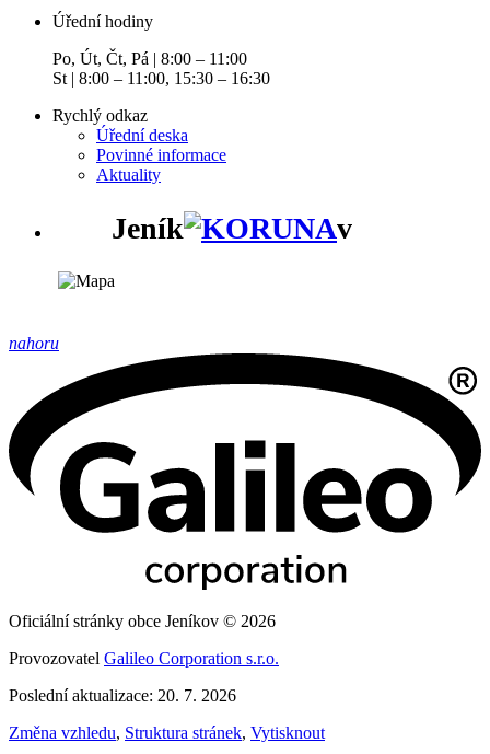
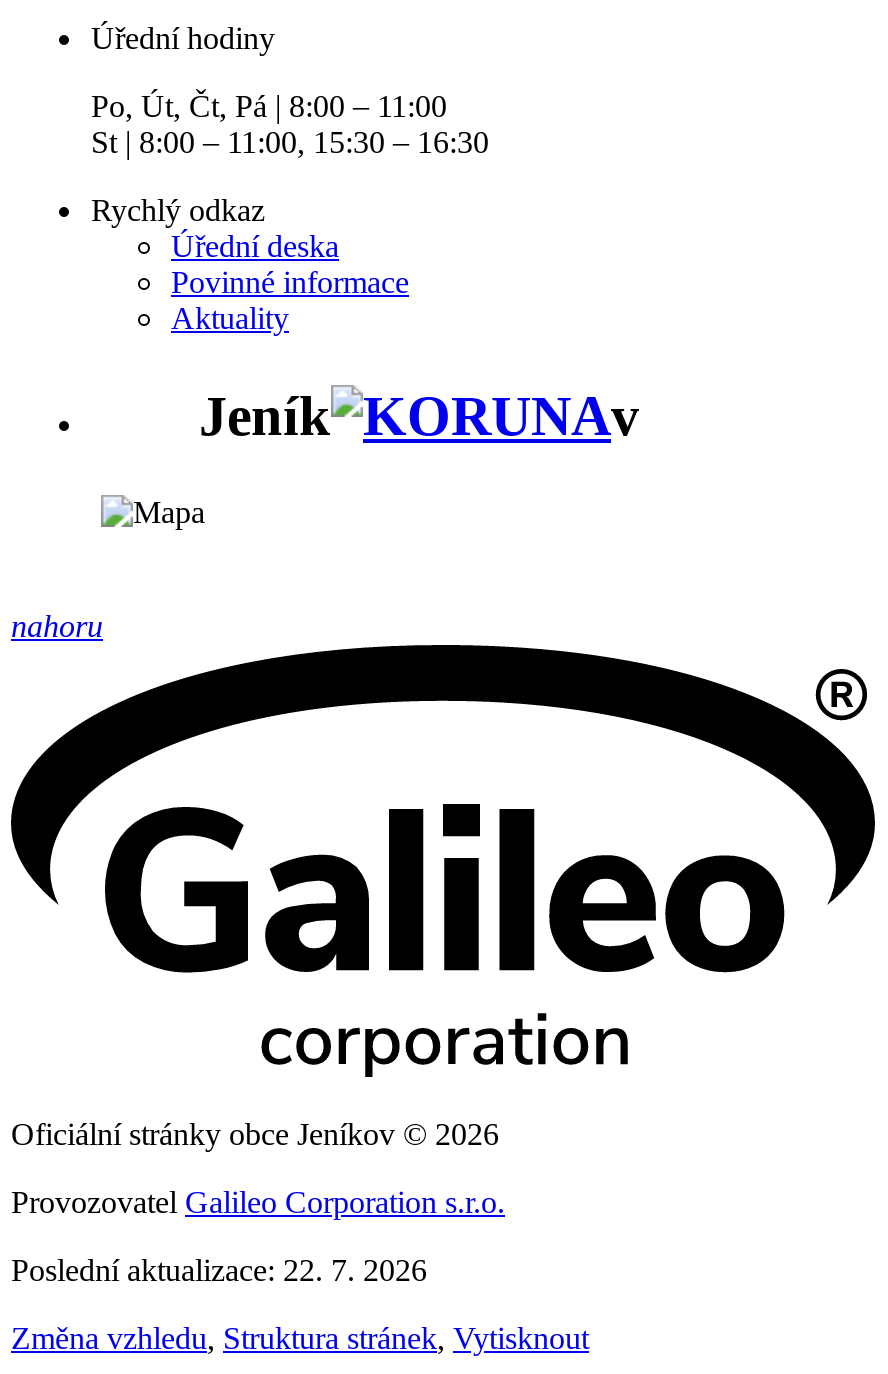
- Poslední aktualizace: 20. 7. 2026
+ Poslední aktualizace: 22. 7. 2026
